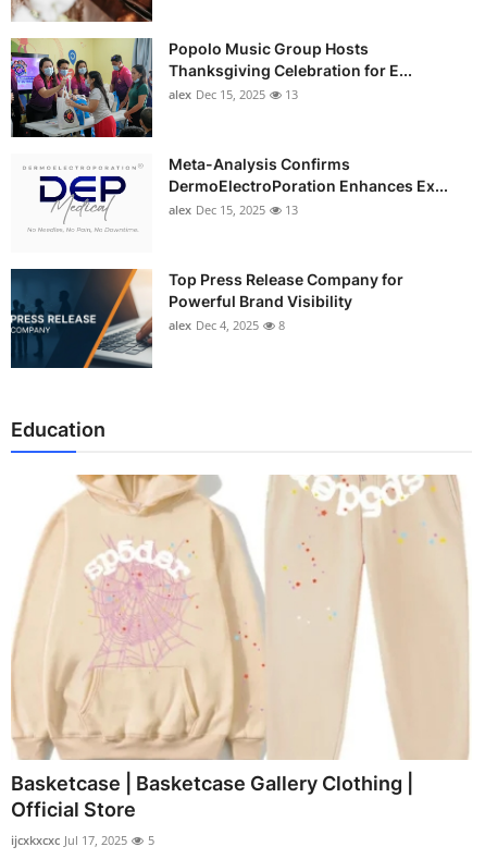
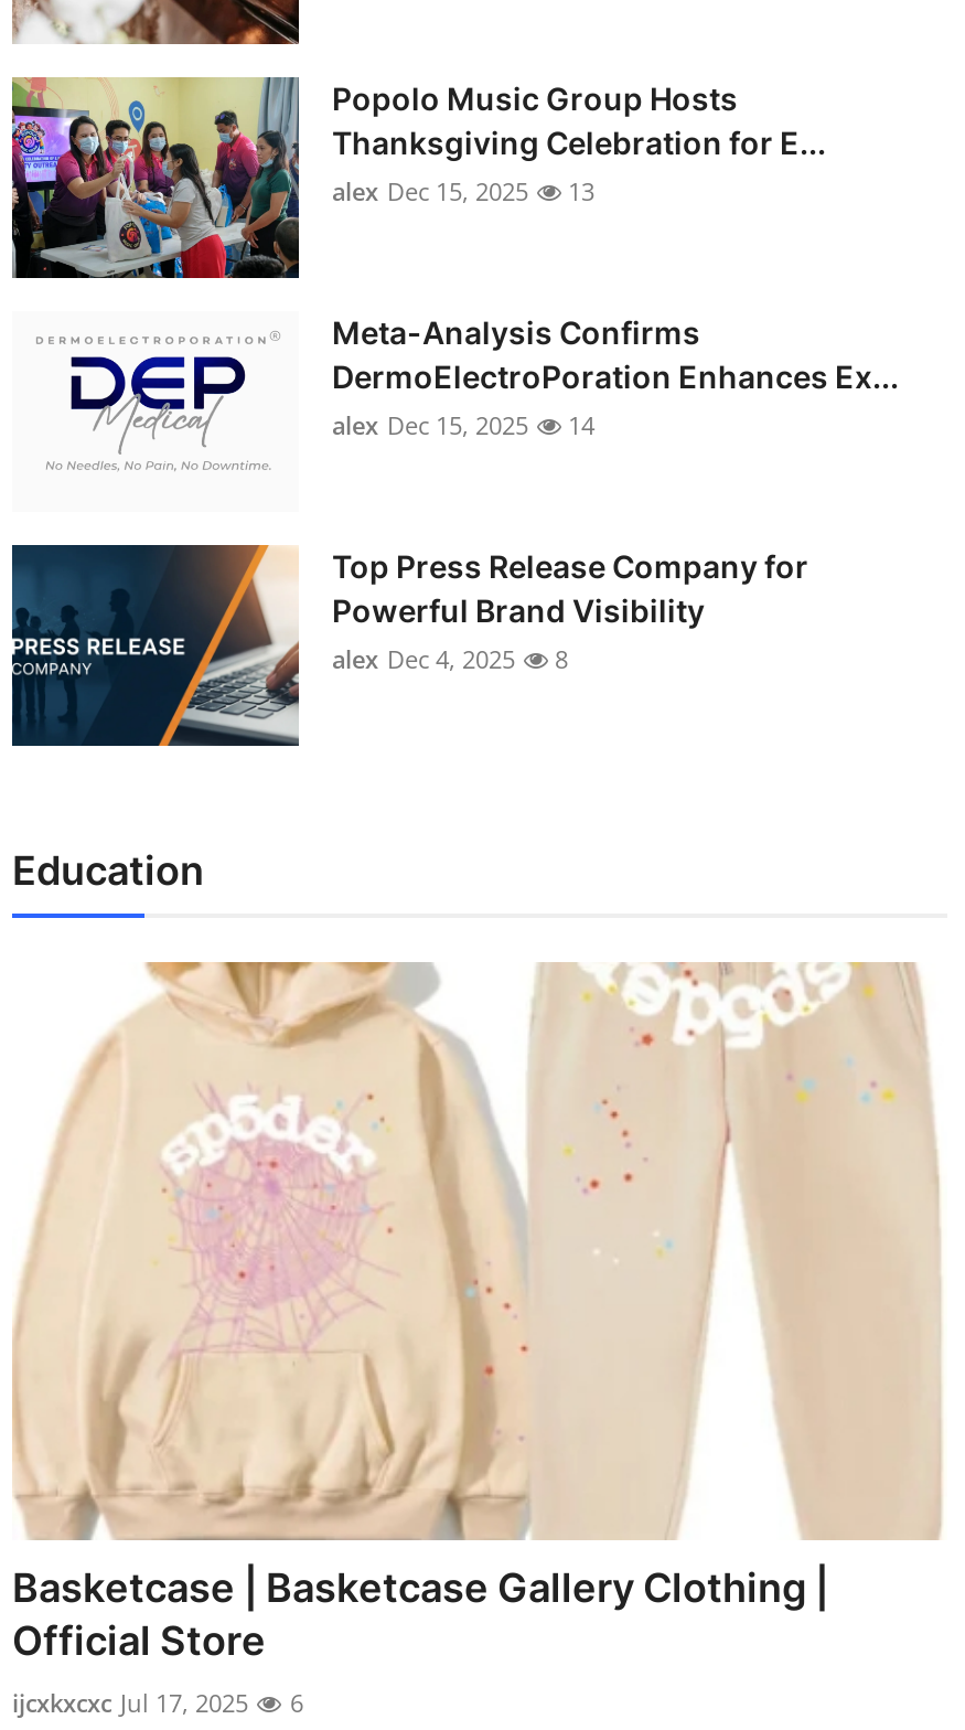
- alex Dec 15, 2025 13
+ alex Dec 15, 2025 14

- ijcxkxcxc Jul 17, 2025 5
+ ijcxkxcxc Jul 17, 2025 6
